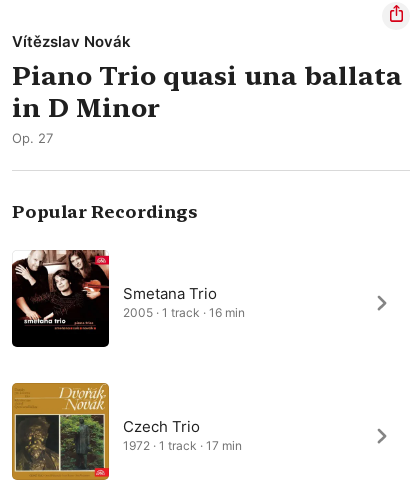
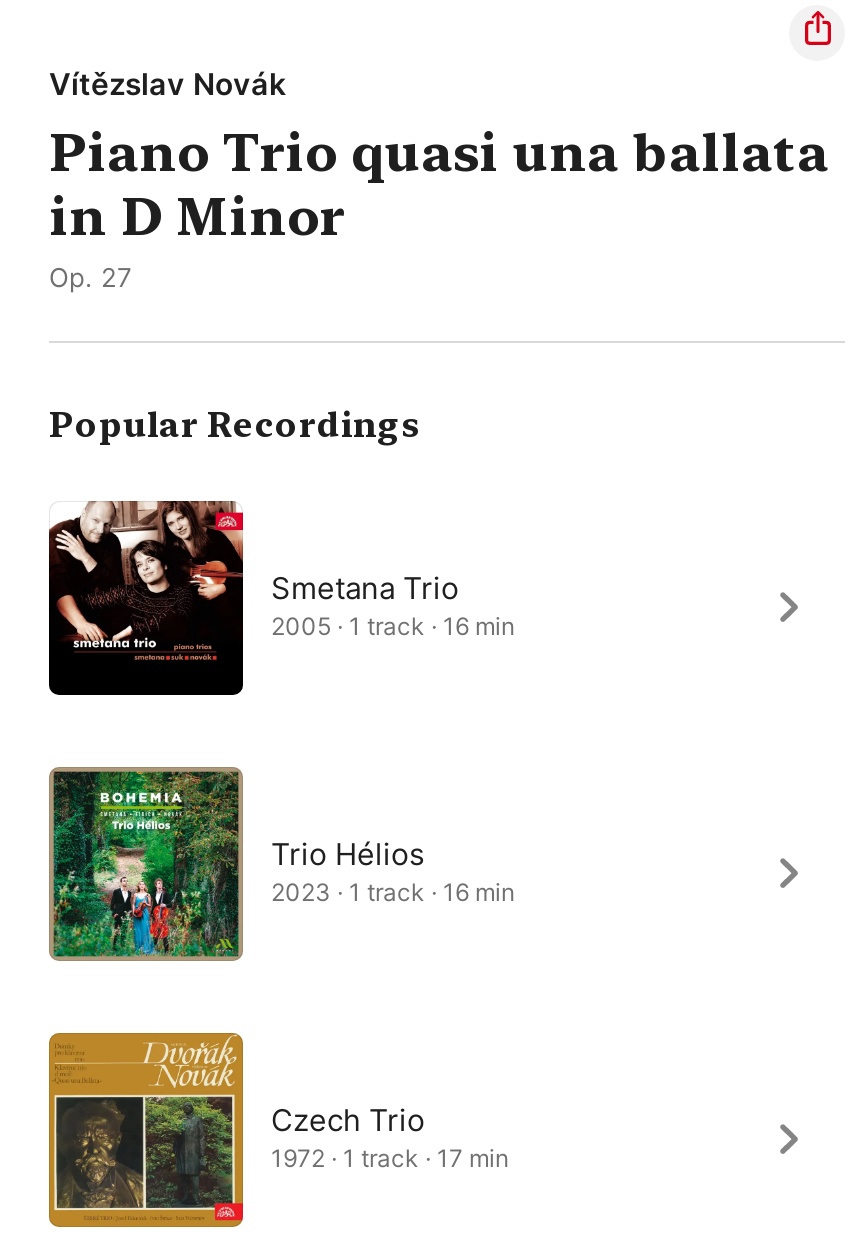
+ [image]
+ Trio Hélios
+ 2023 · 1 track · 16 min
